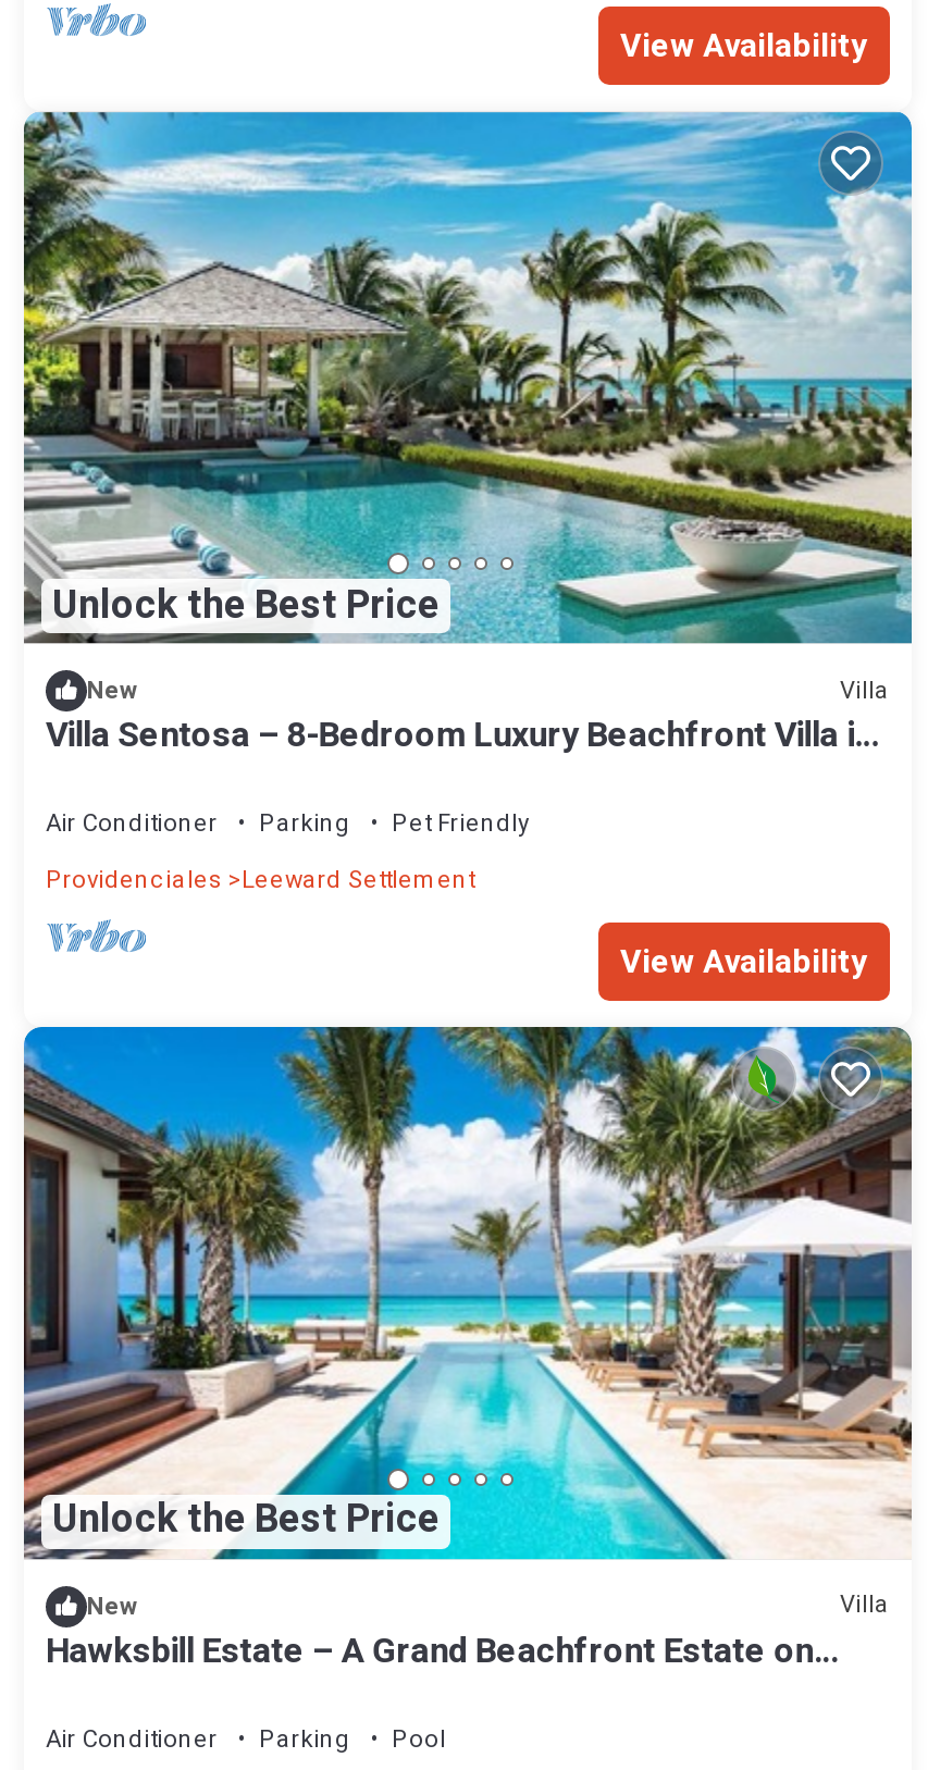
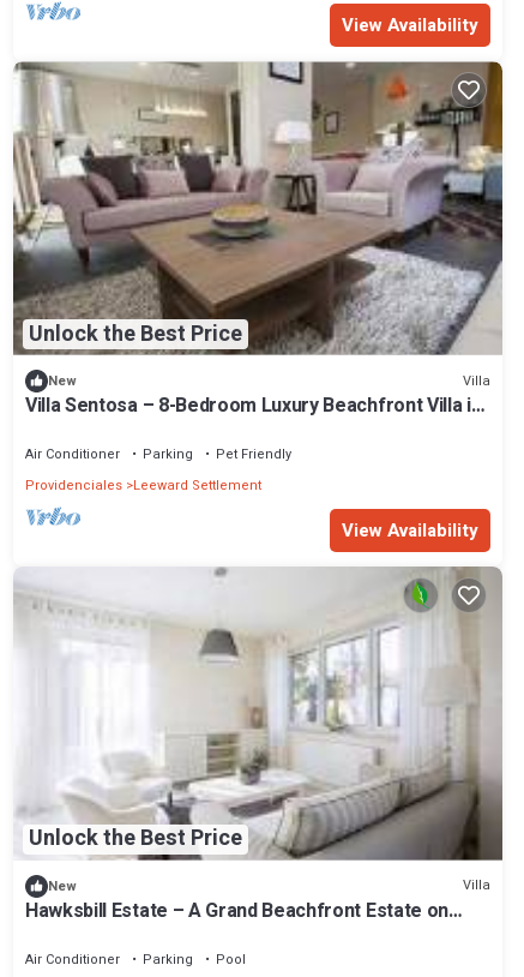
- [image]
+ [image]

- [image]
+ [image]
